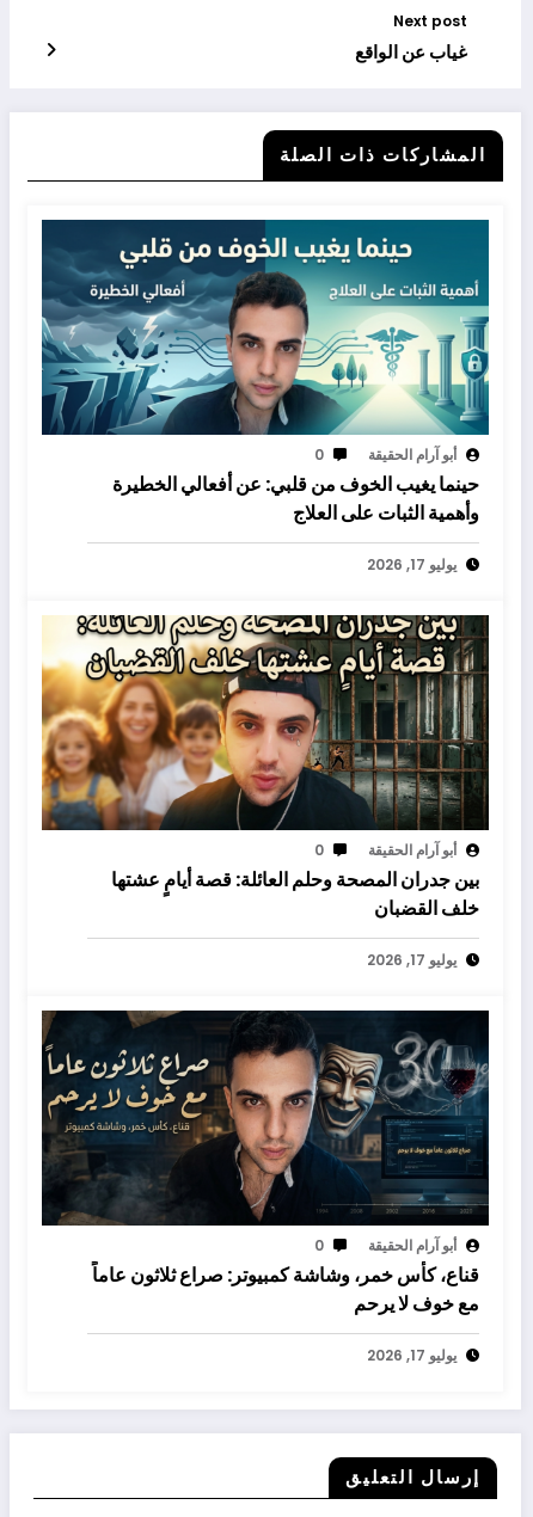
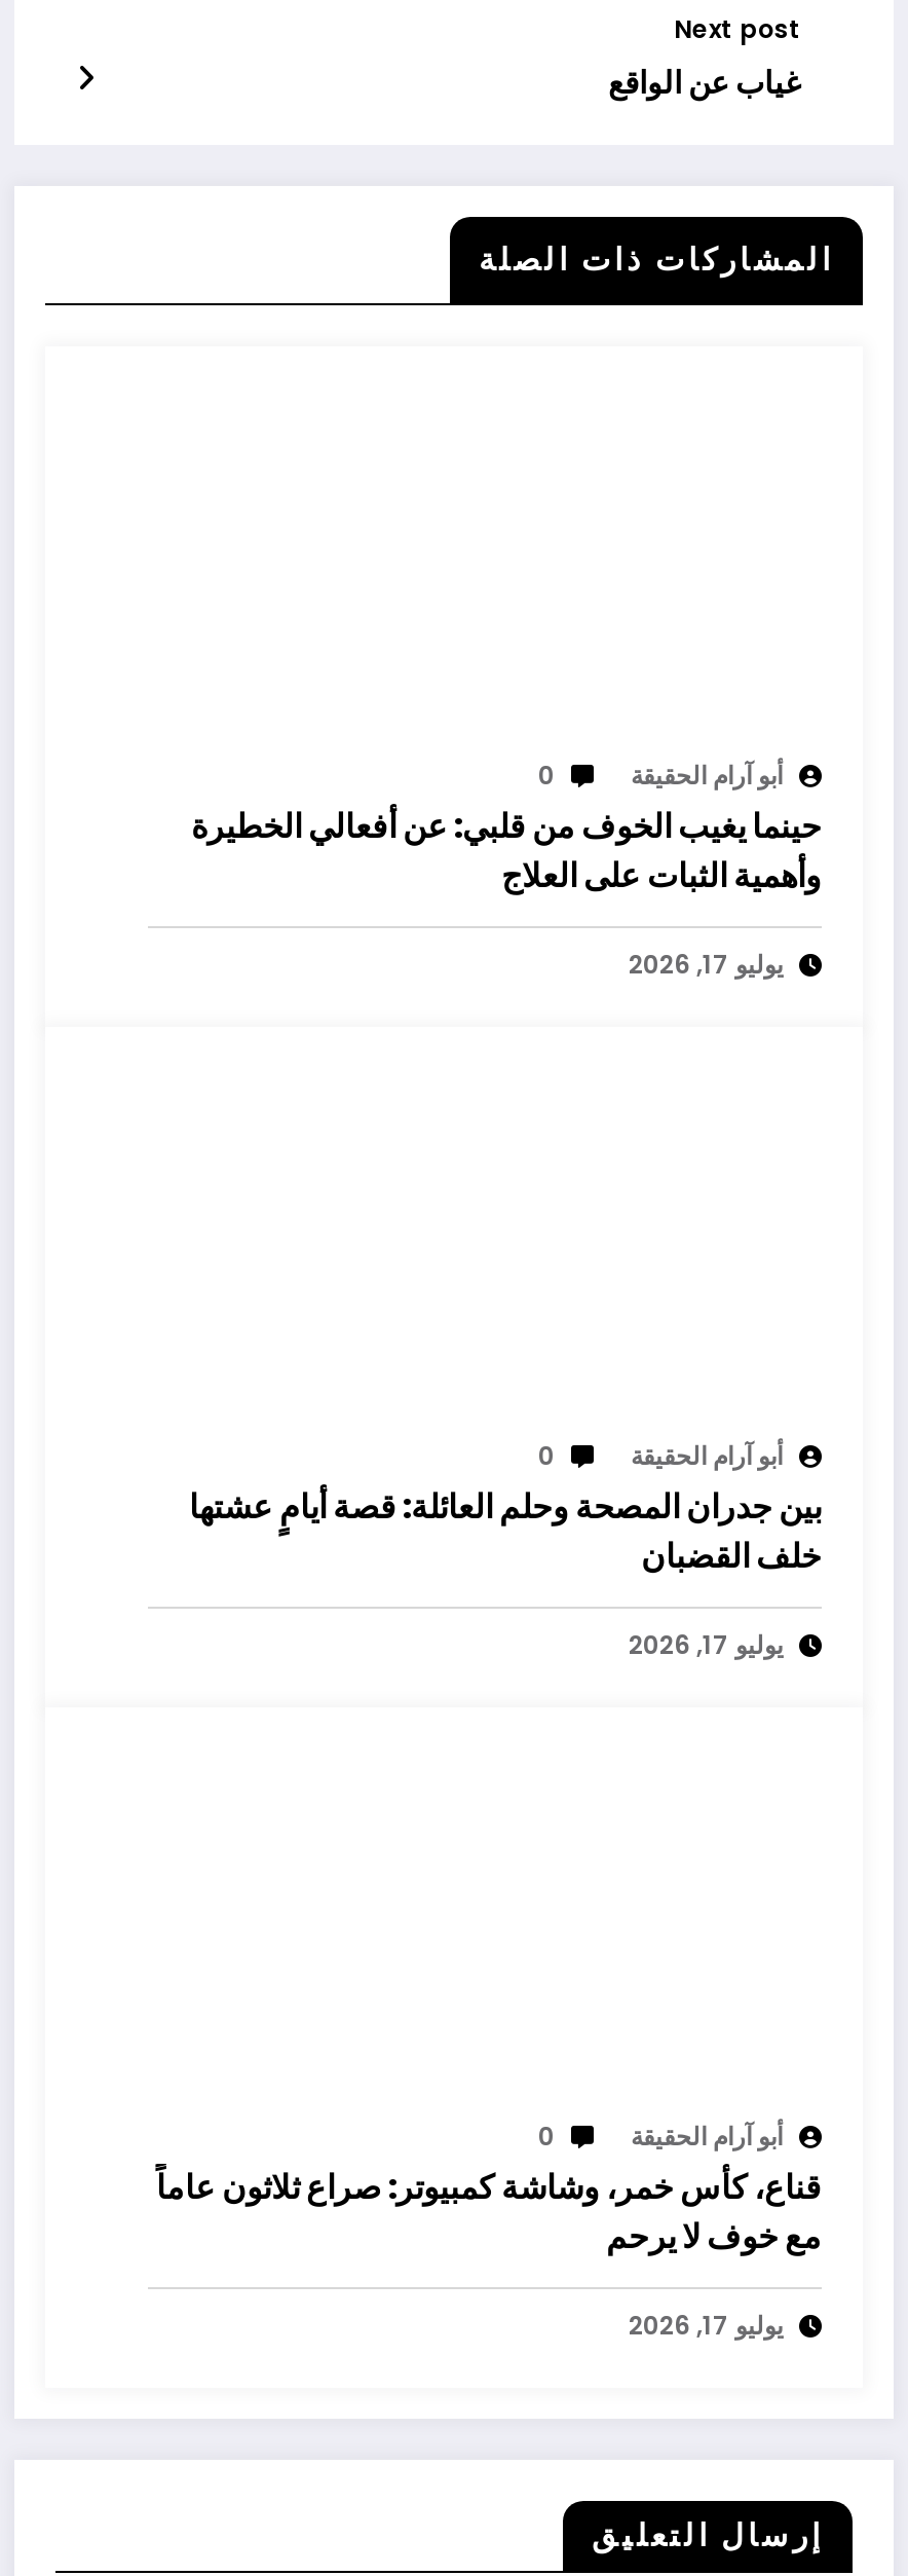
- [image]

- [image]

- [image]
